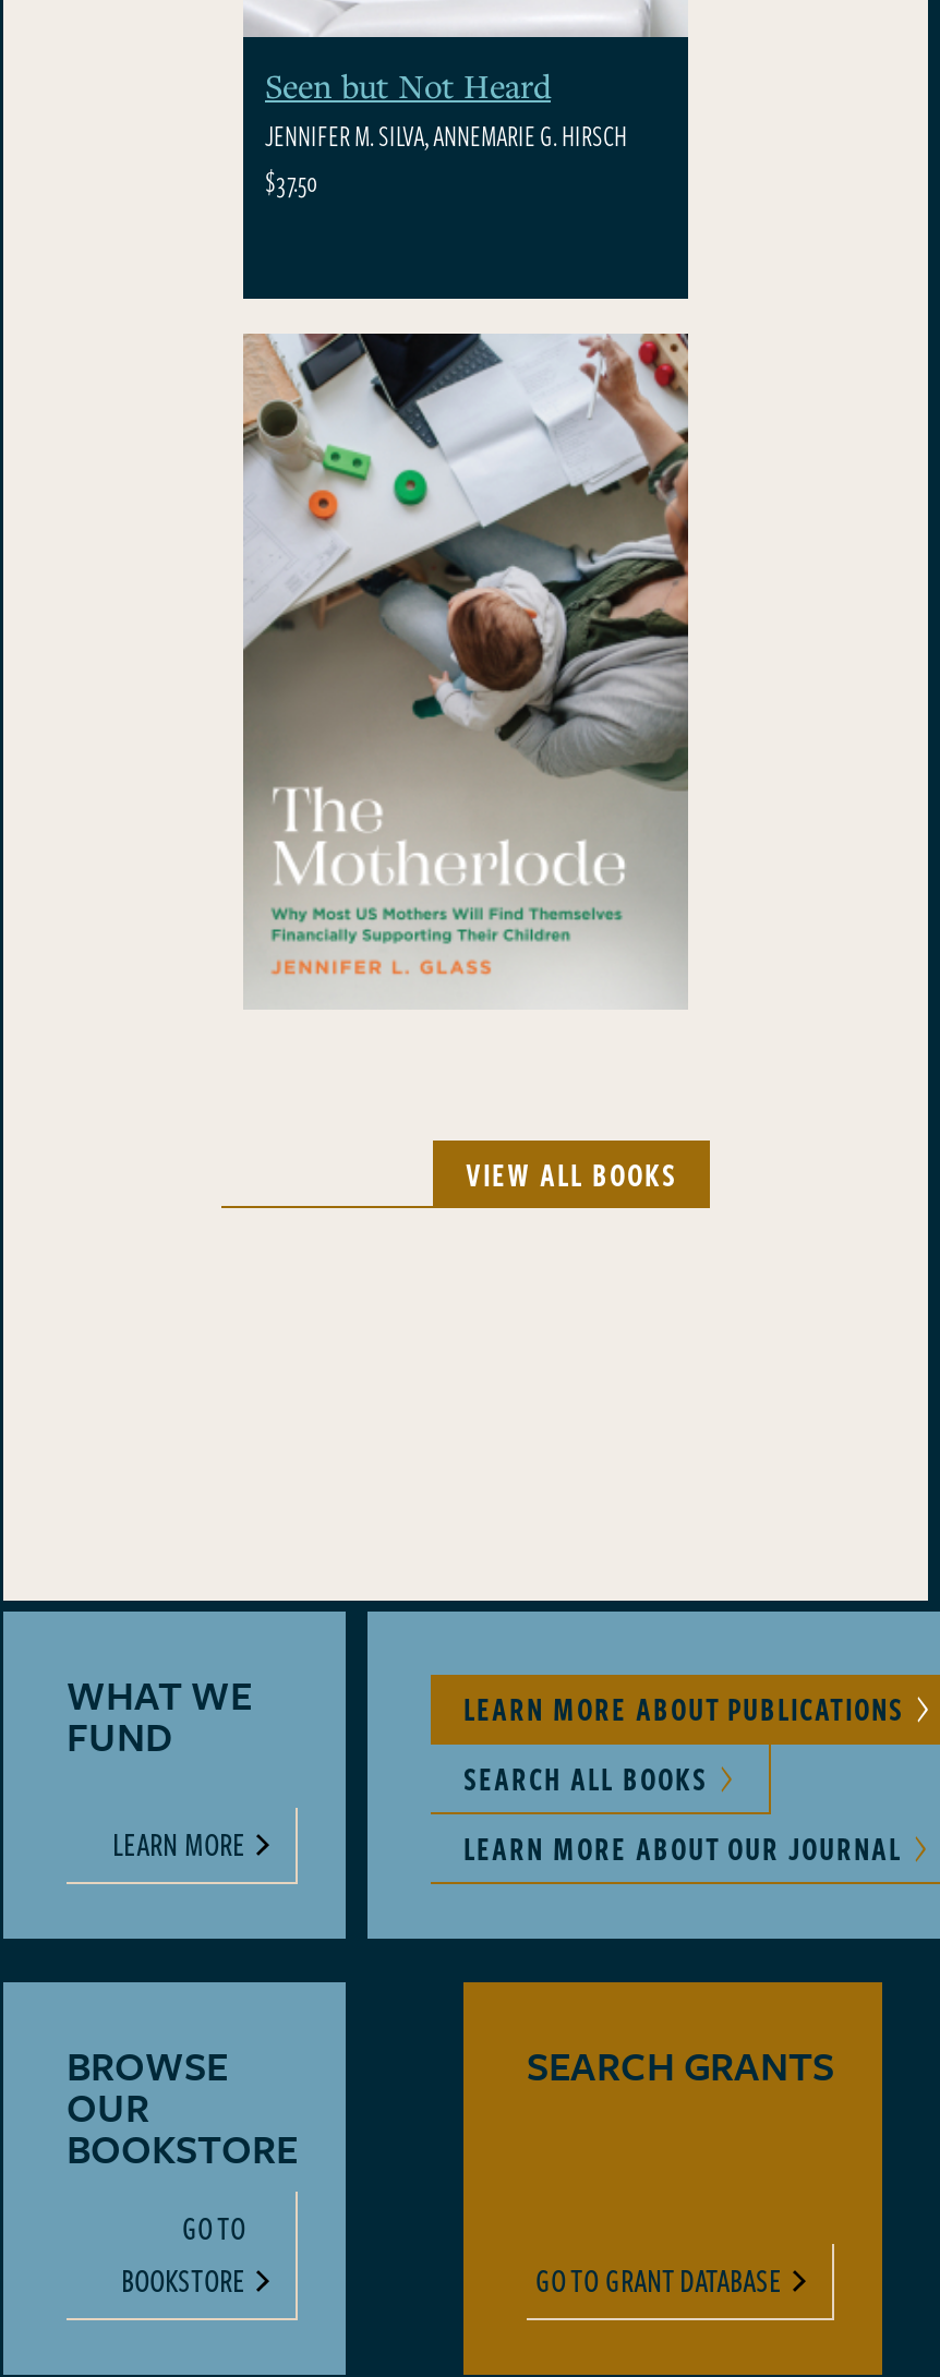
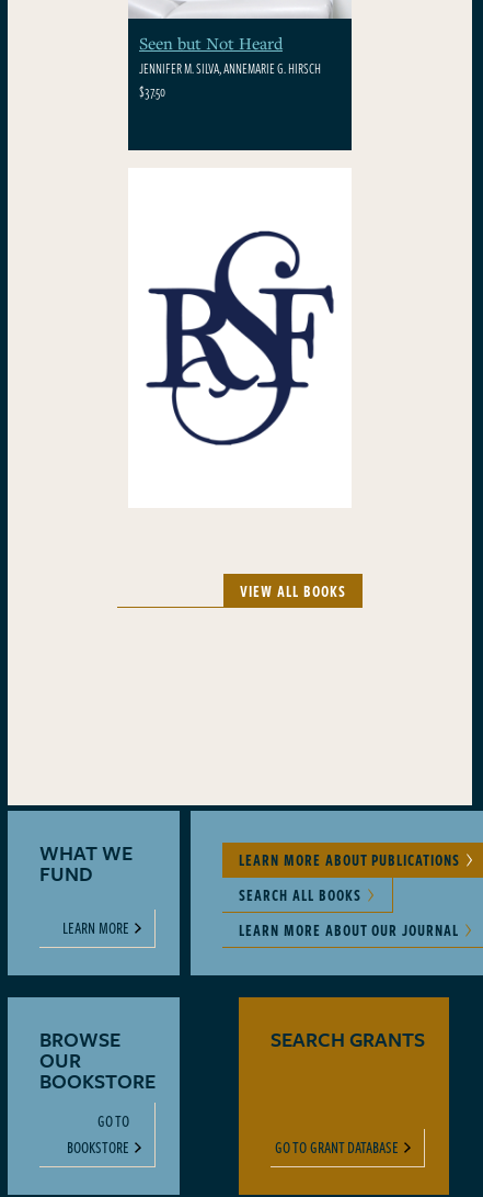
- [image]
+ [image]
